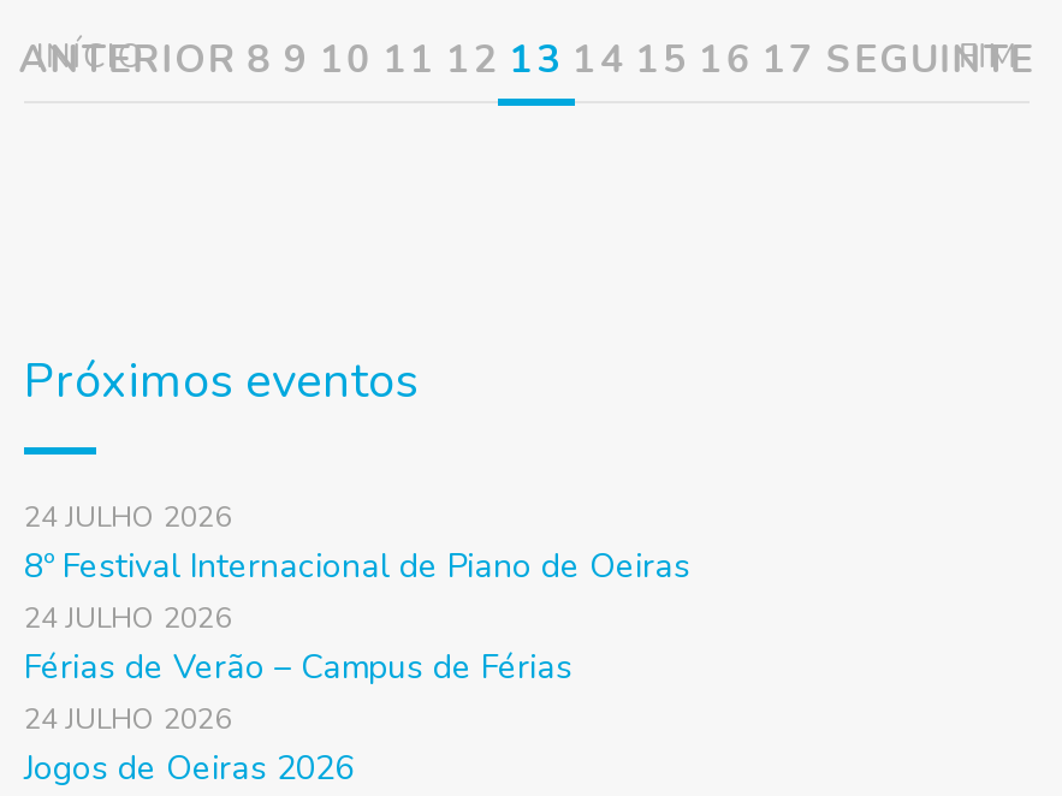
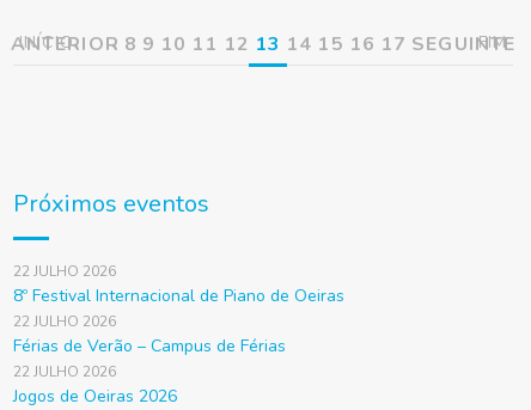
- 24 JULHO 2026
+ 22 JULHO 2026

- 24 JULHO 2026
+ 22 JULHO 2026

- 24 JULHO 2026
+ 22 JULHO 2026
